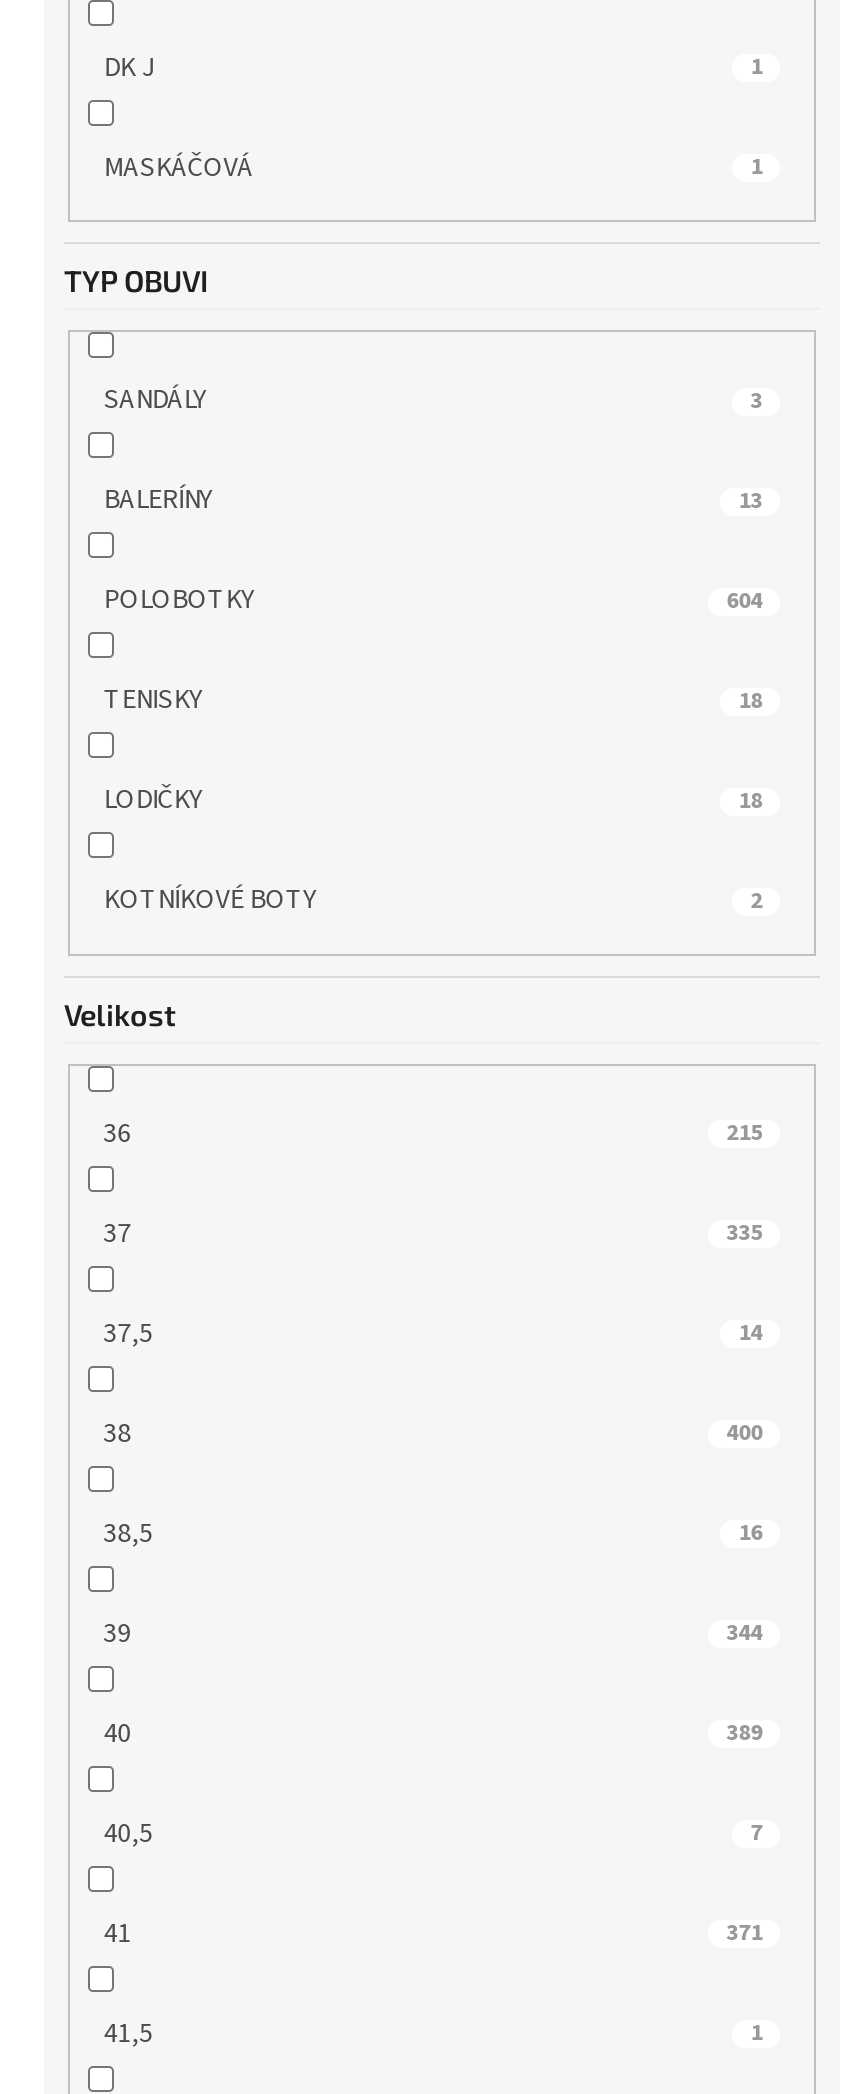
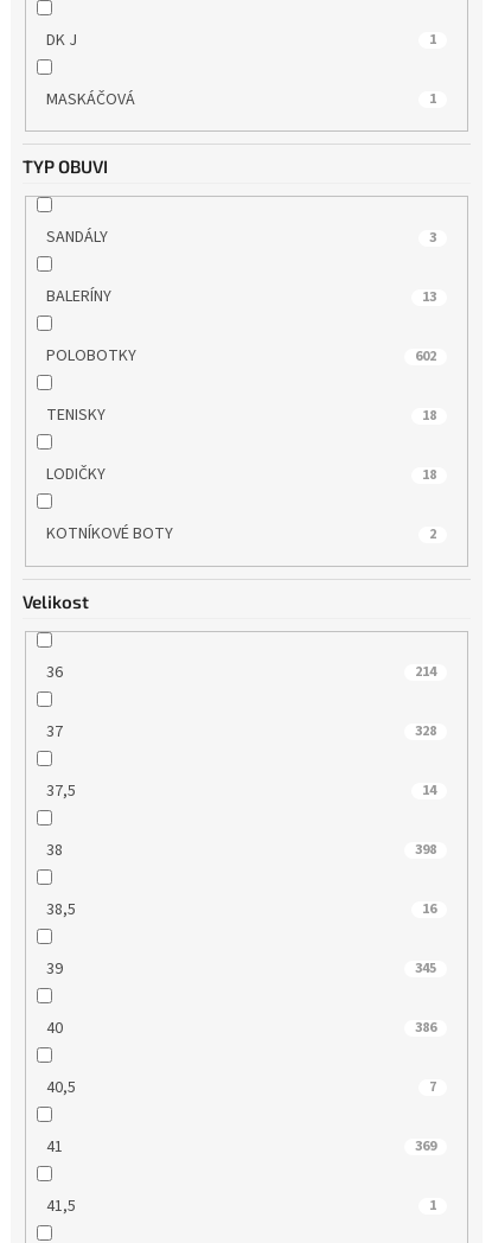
- 604
+ 602

- 215
+ 214

- 335
+ 328

- 400
+ 398

- 344
+ 345

- 389
+ 386

- 371
+ 369
